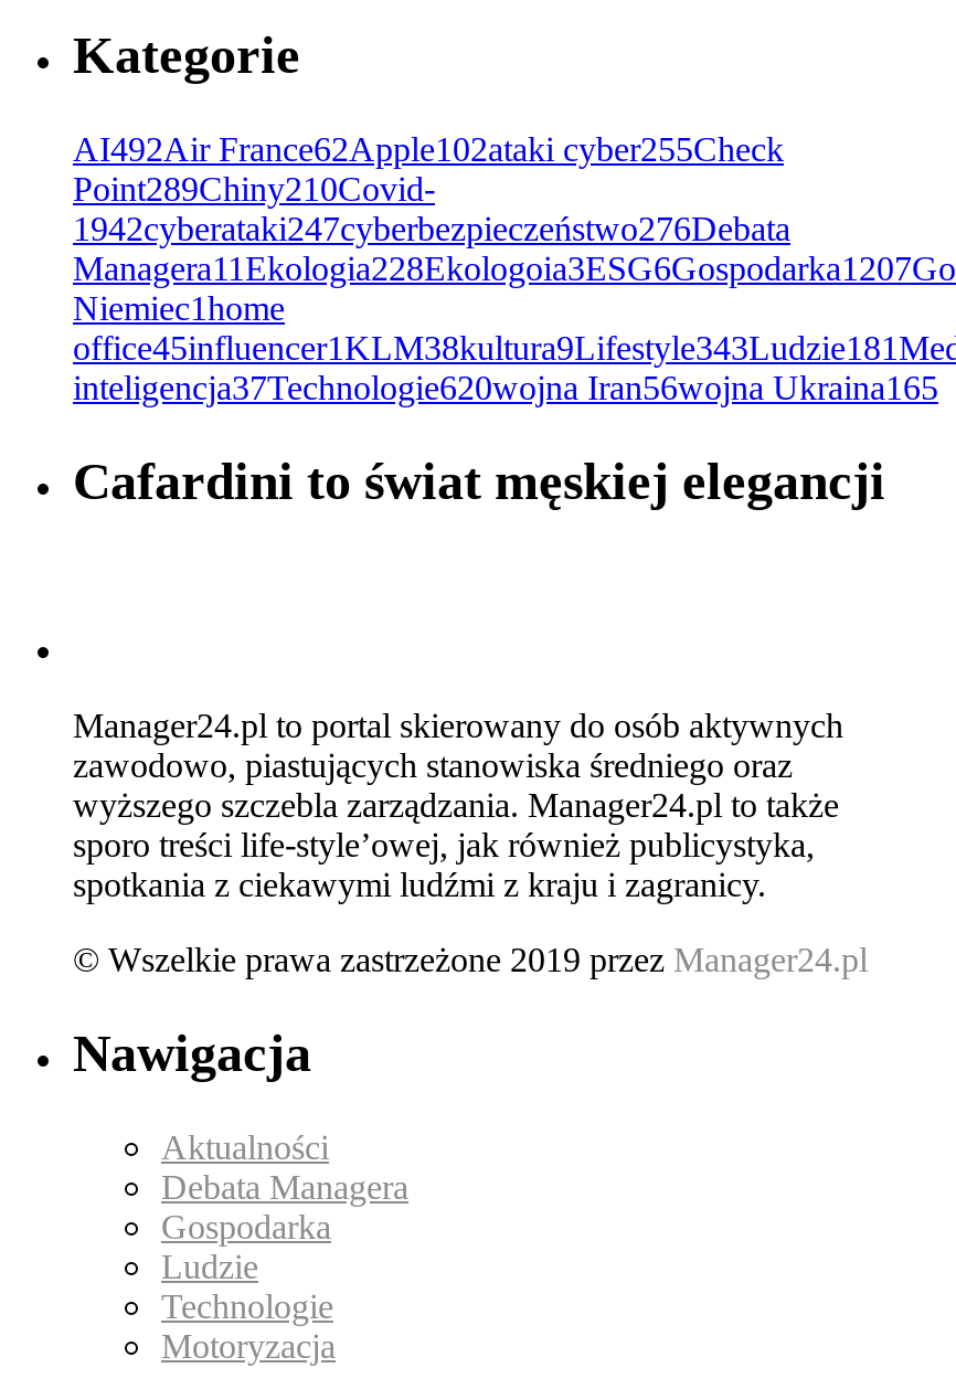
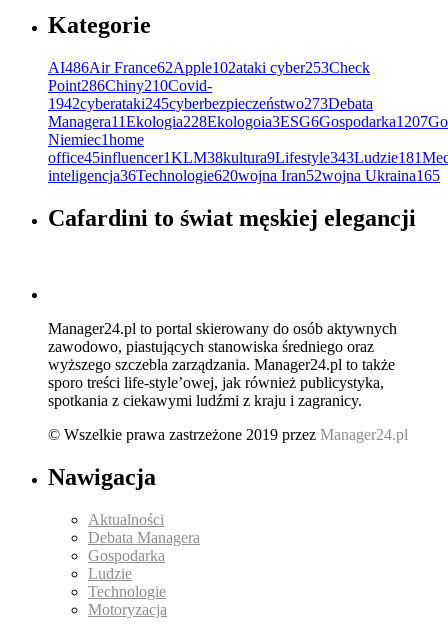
- AI492Air France62Apple102ataki cyber255Check
+ AI486Air France62Apple102ataki cyber253Check

- Point289Chiny210Covid-
+ Point286Chiny210Covid-

- 1942cyberataki247cyberbezpieczeństwo276Debata
+ 1942cyberataki245cyberbezpieczeństwo273Debata

- inteligencja37Technologie620wojna Iran56wojna Ukraina165
+ inteligencja36Technologie620wojna Iran52wojna Ukraina165
